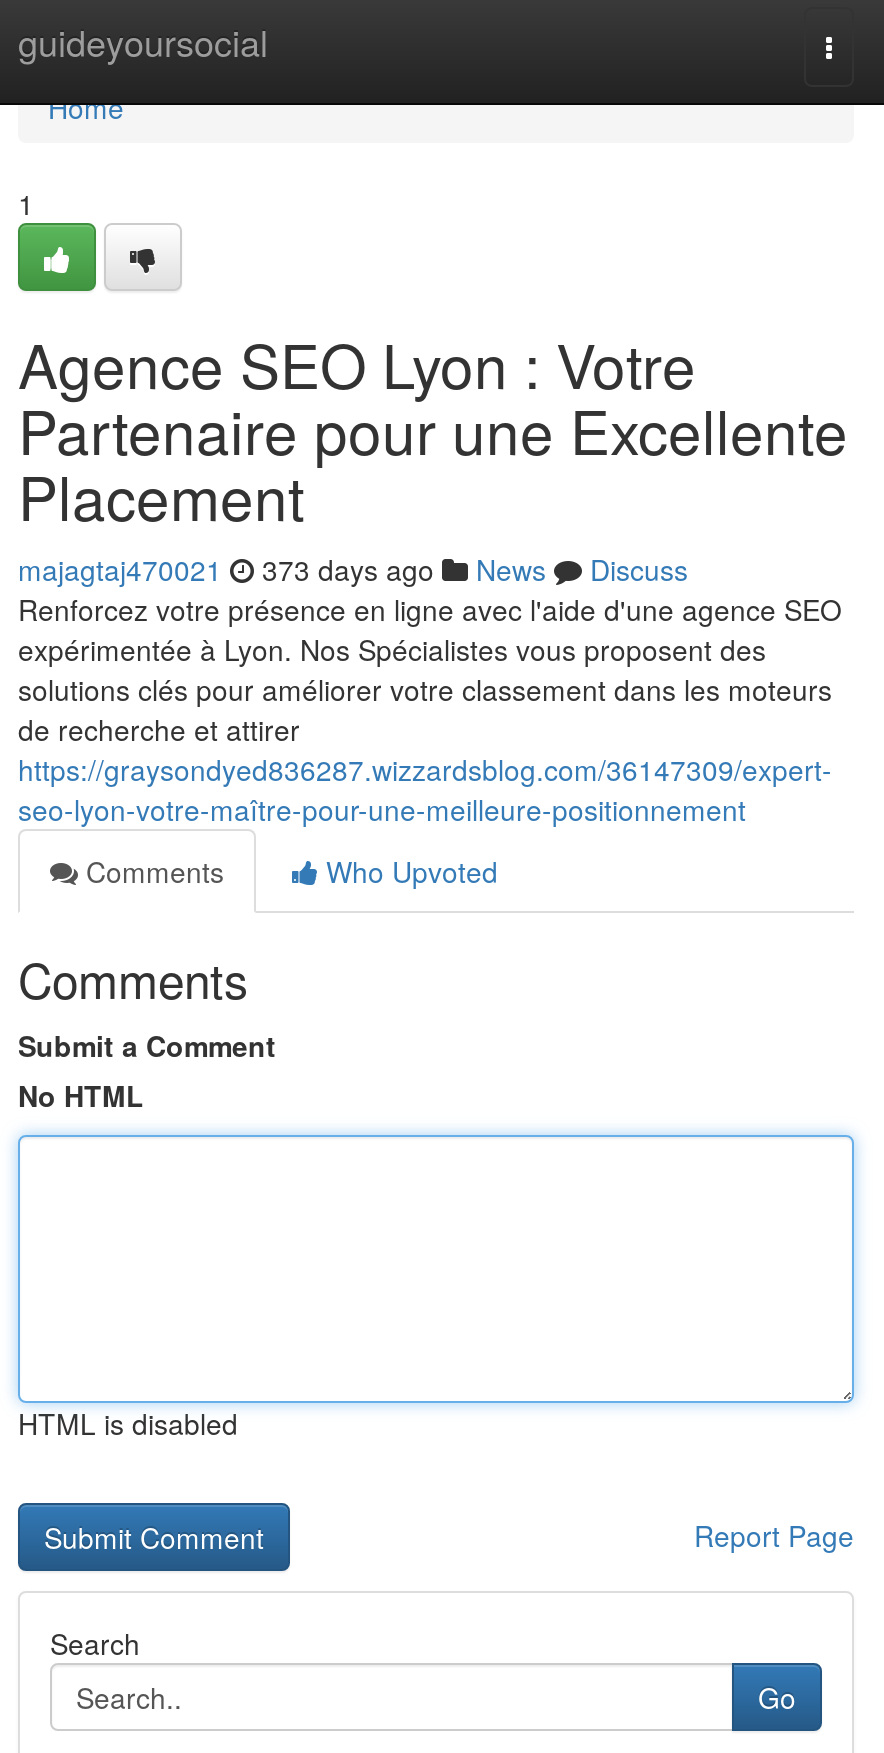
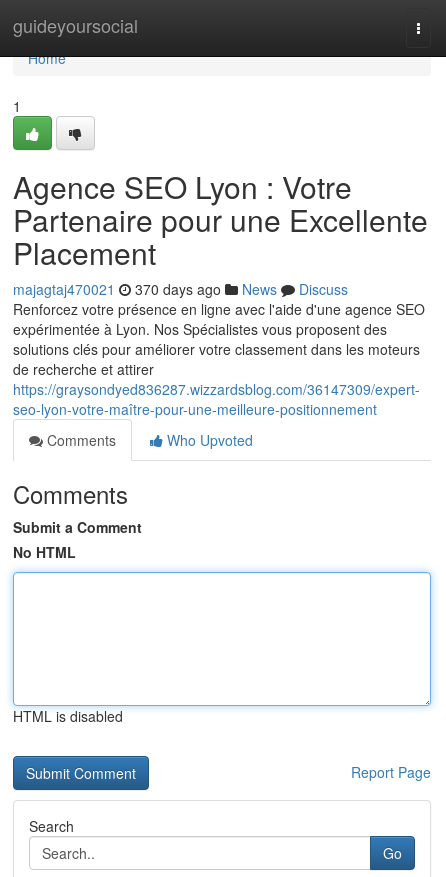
- majagtaj470021 373 days ago News Discuss
+ majagtaj470021 370 days ago News Discuss
